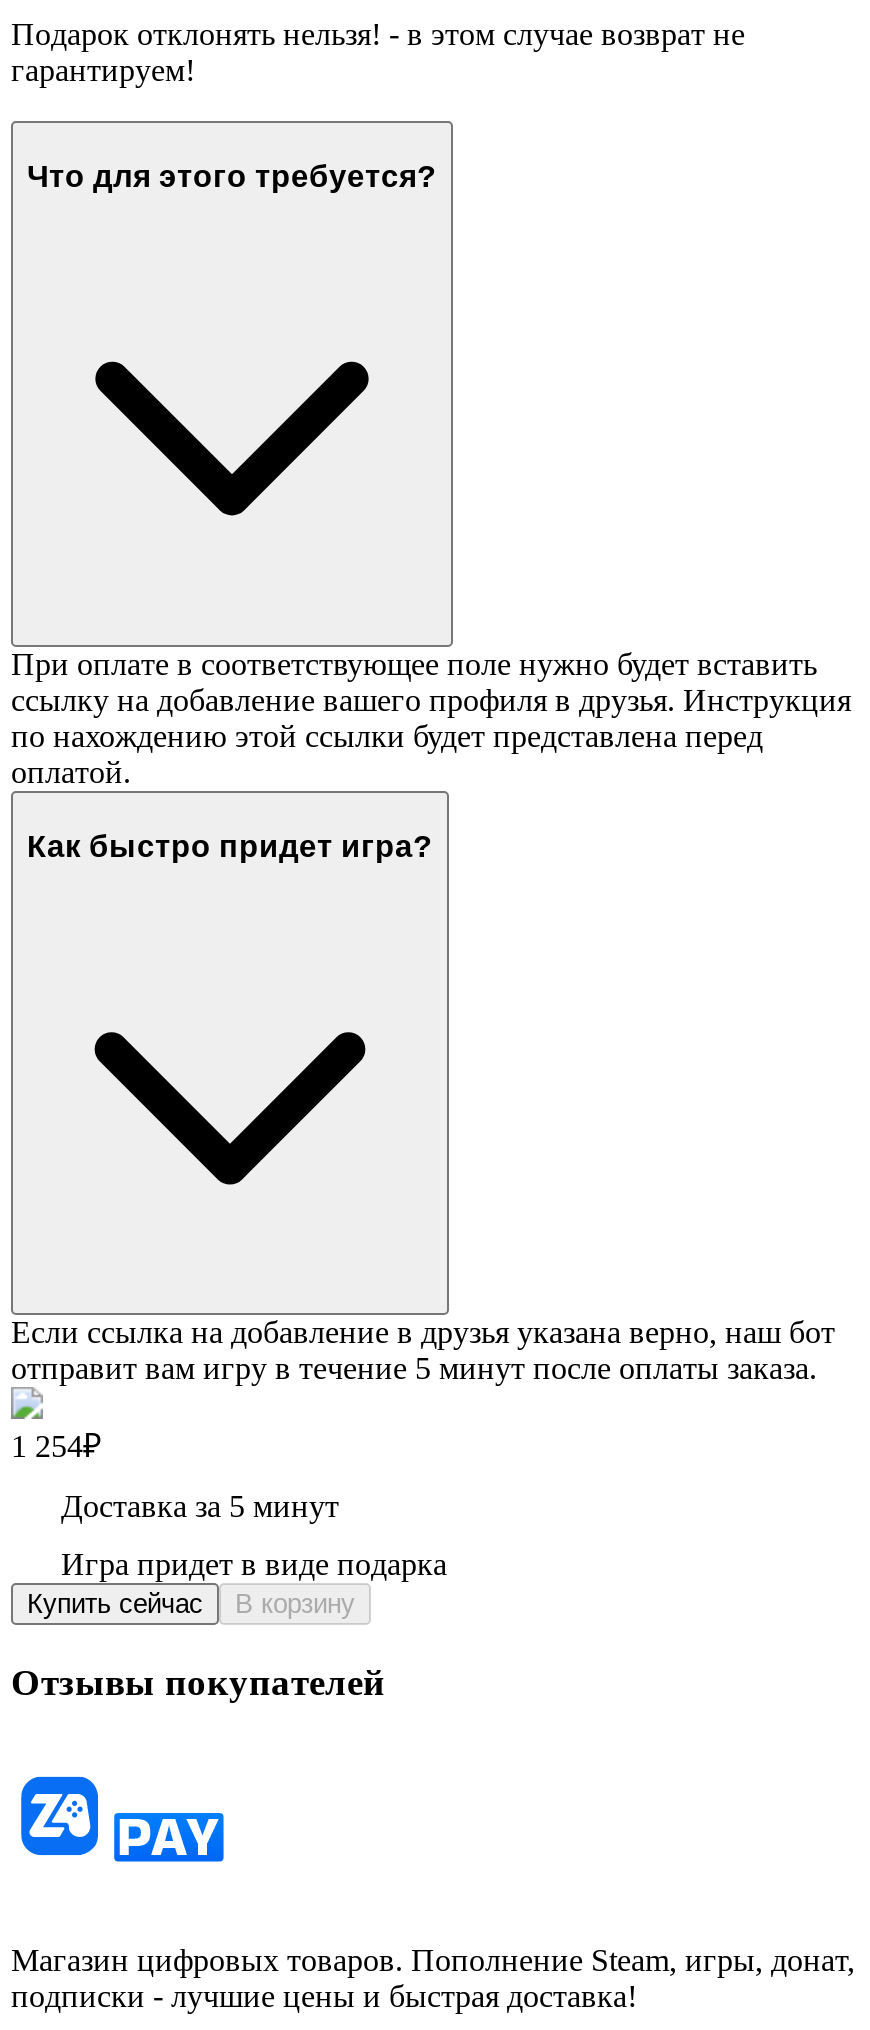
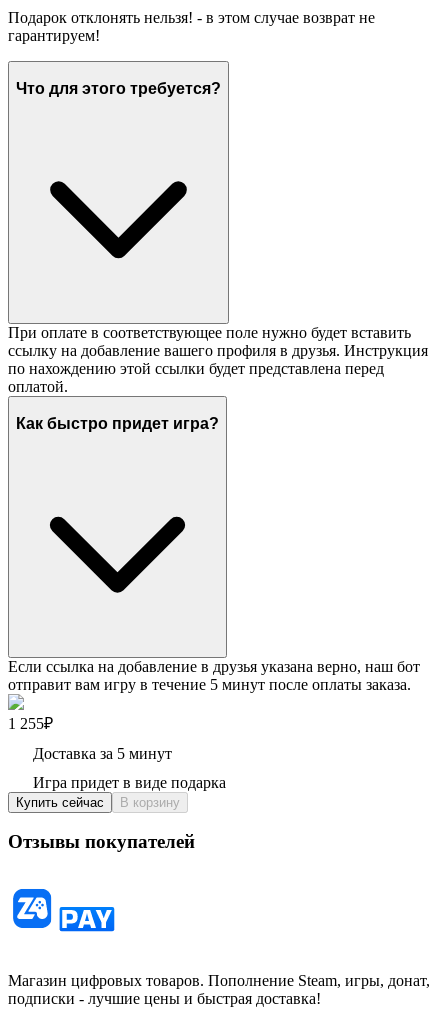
- 1 254₽
+ 1 255₽
